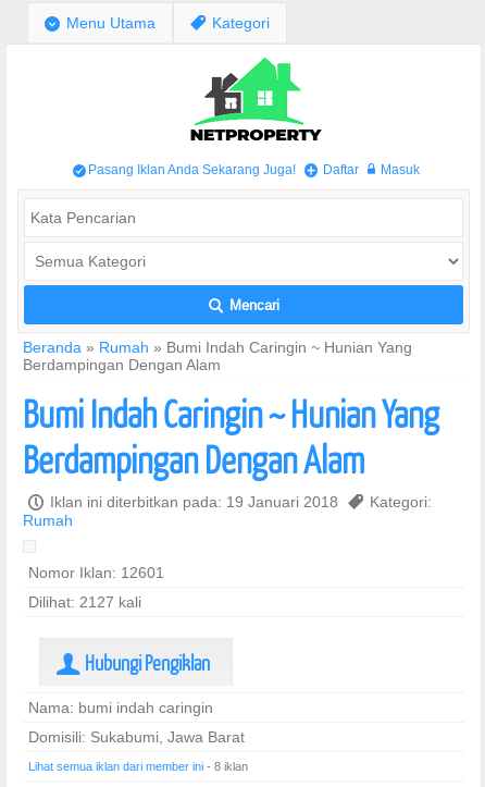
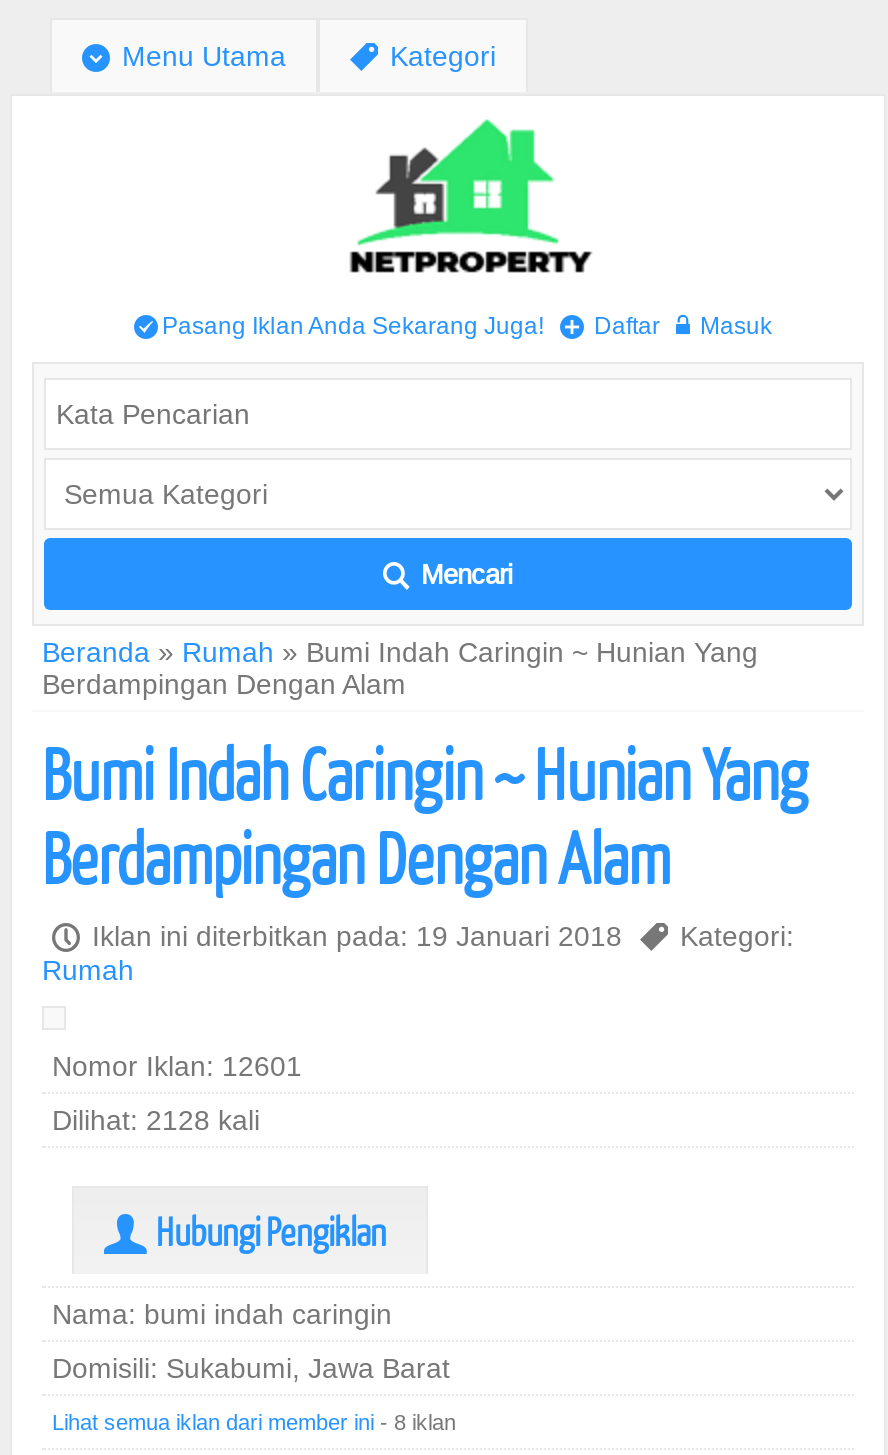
- Dilihat: 2127 kali
+ Dilihat: 2128 kali
